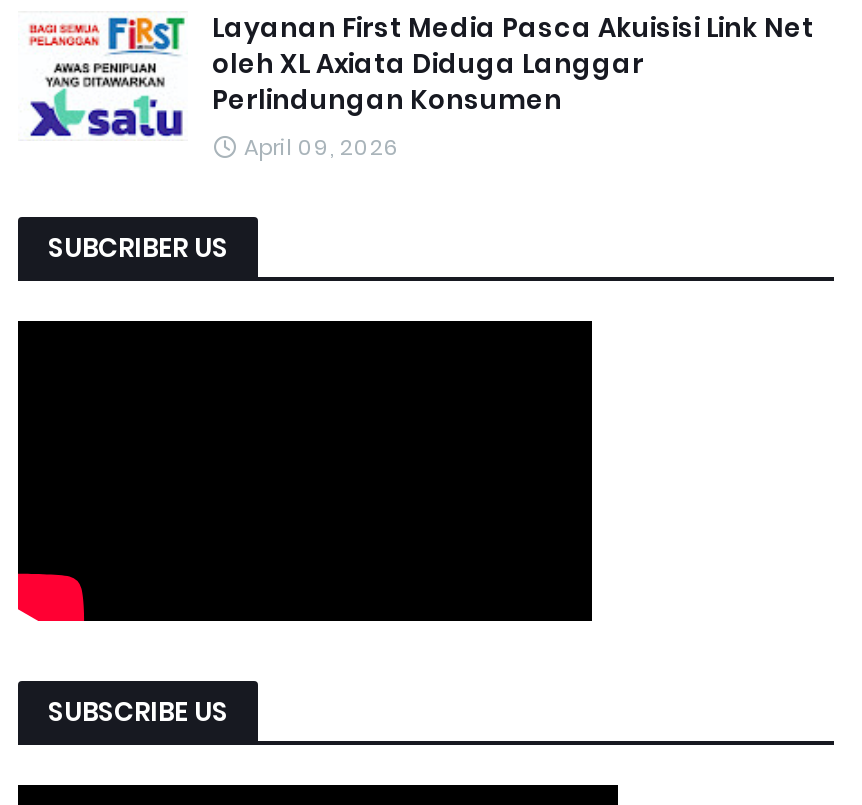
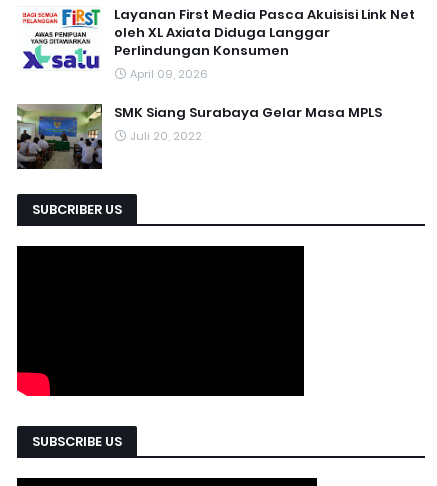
+ [image]
+ SMK Siang Surabaya Gelar Masa MPLS
+ Juli 20, 2022
